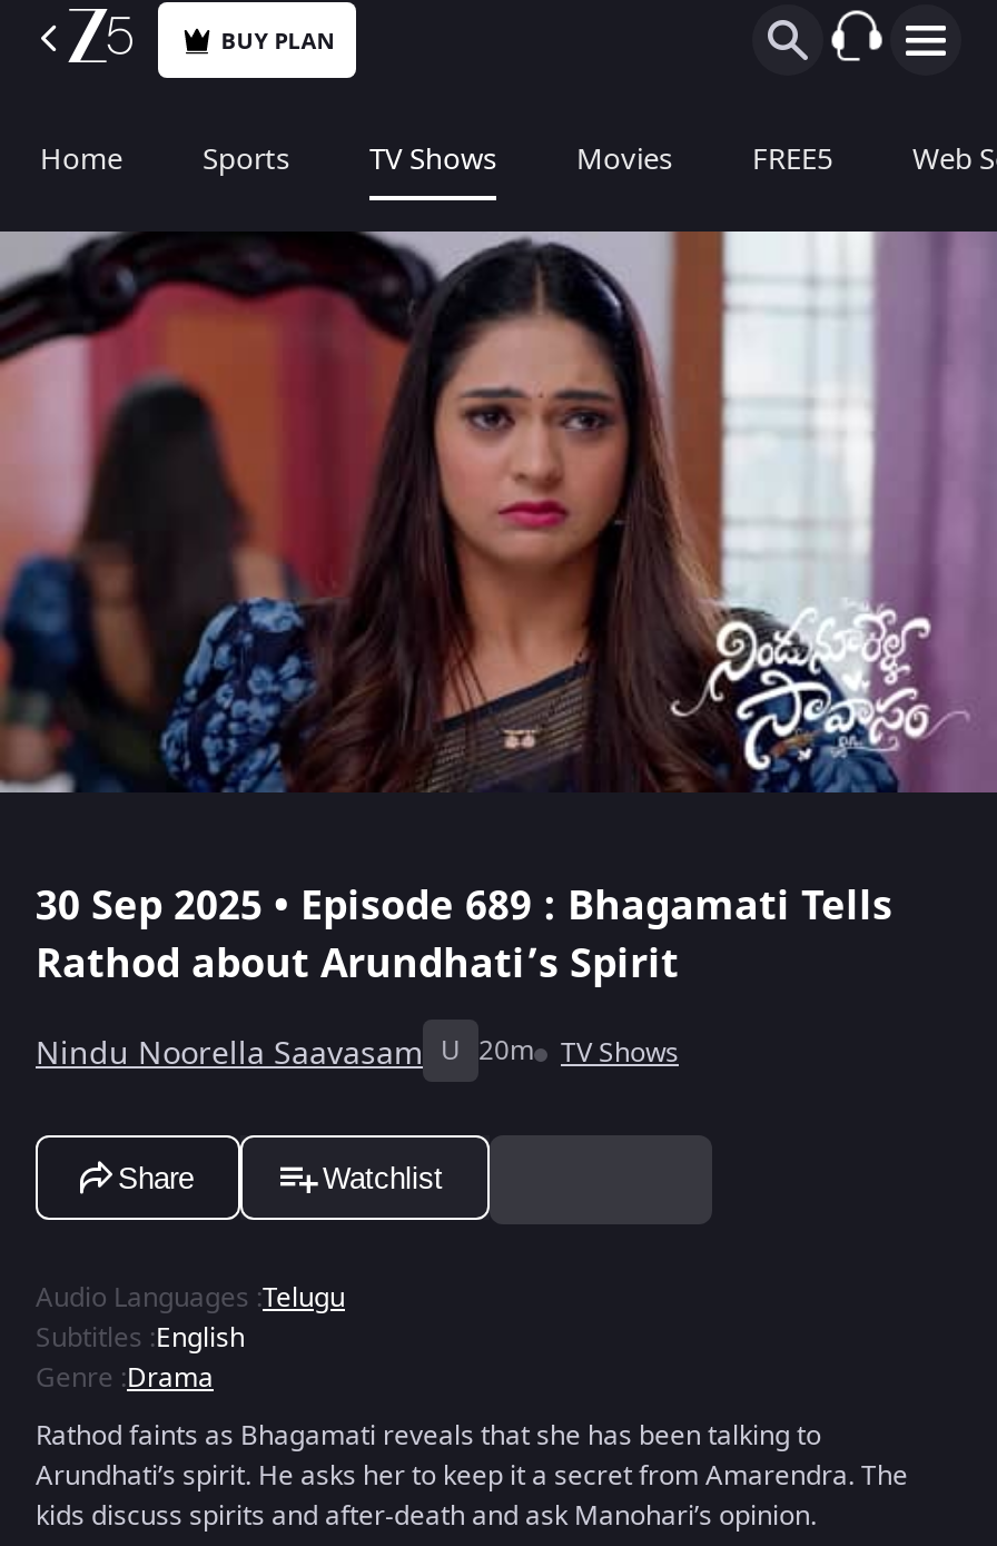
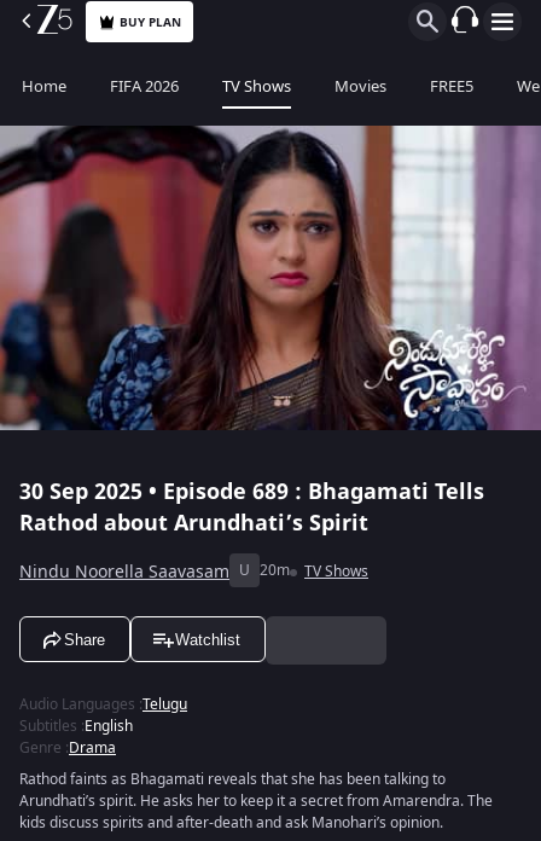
- Sports
+ FIFA 2026
